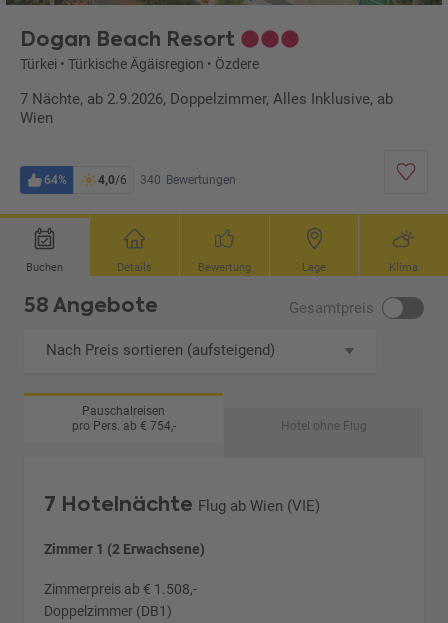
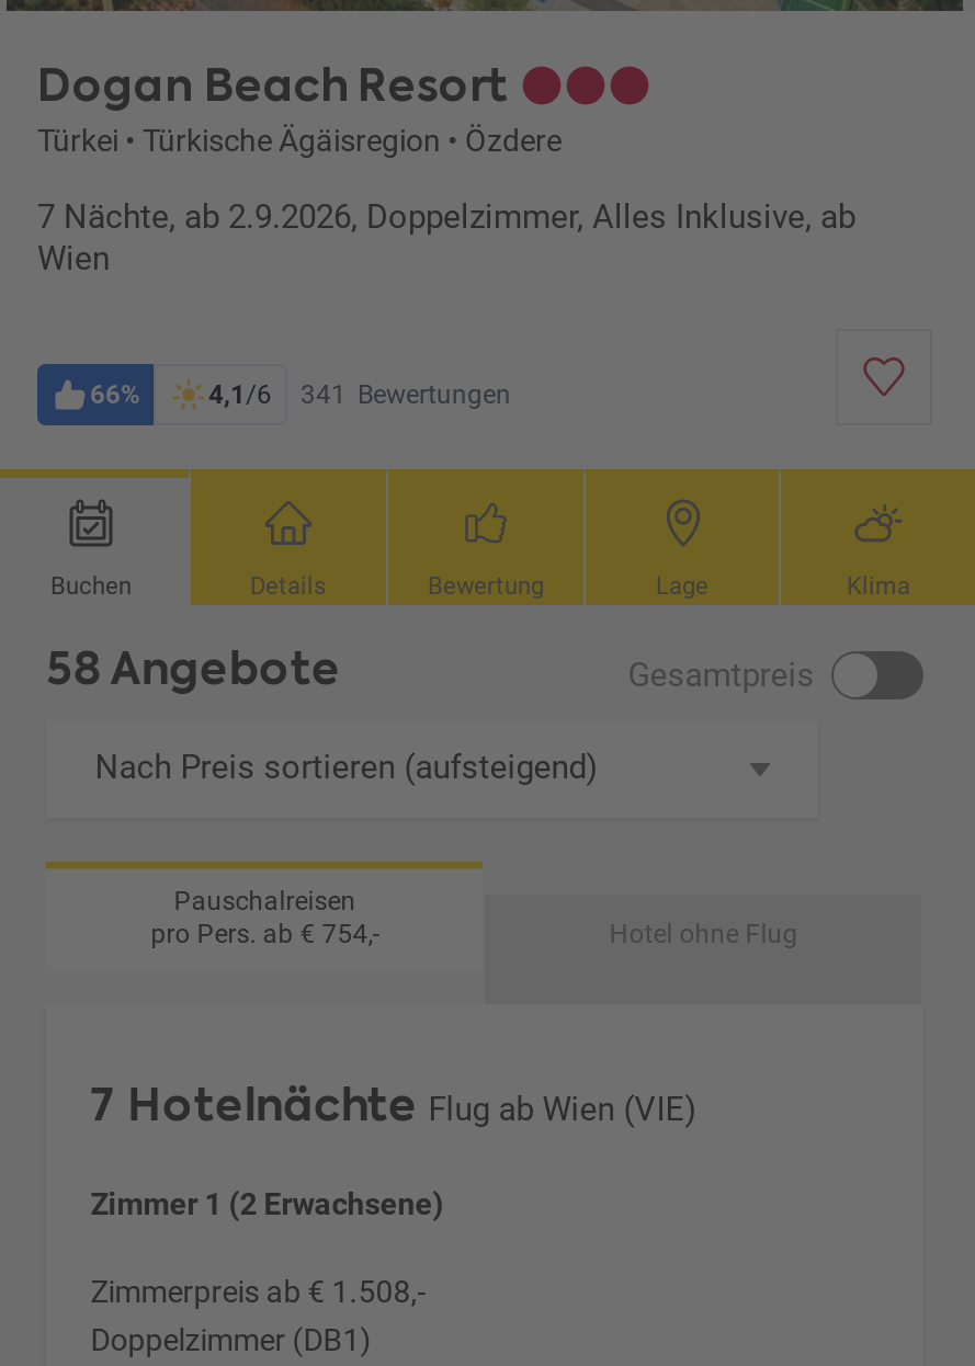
- 64%
+ 66%

- 4,0 /6
+ 4,1 /6

- 340 Bewertungen
+ 341 Bewertungen
